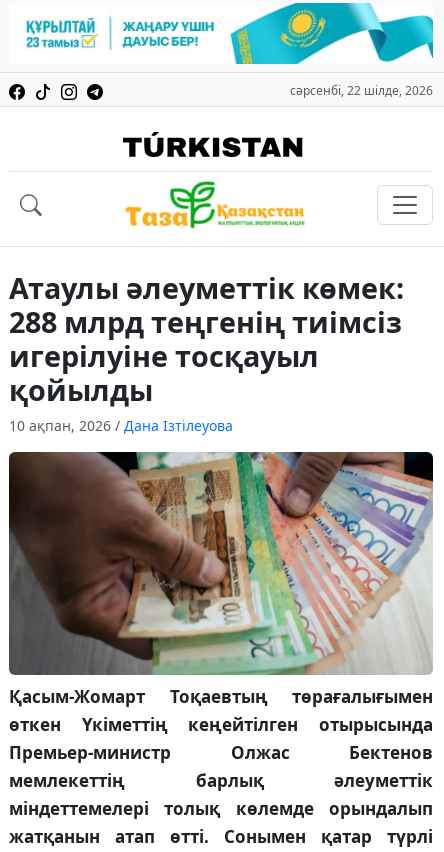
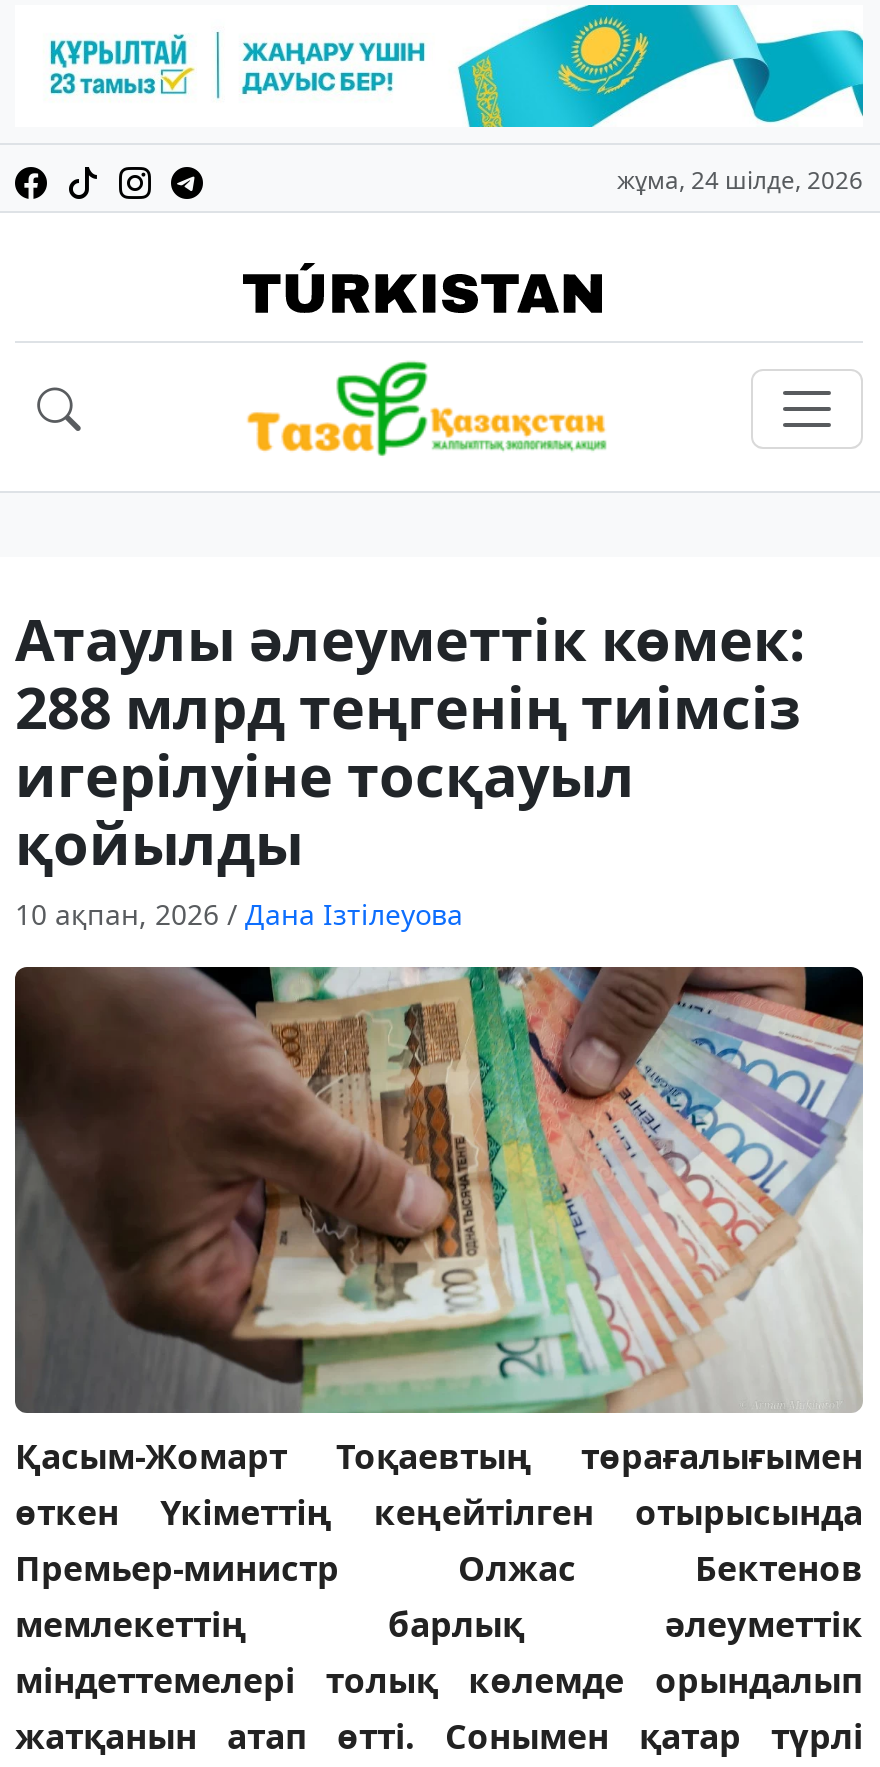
- сәрсенбі, 22 шілде, 2026
+ жұма, 24 шілде, 2026
